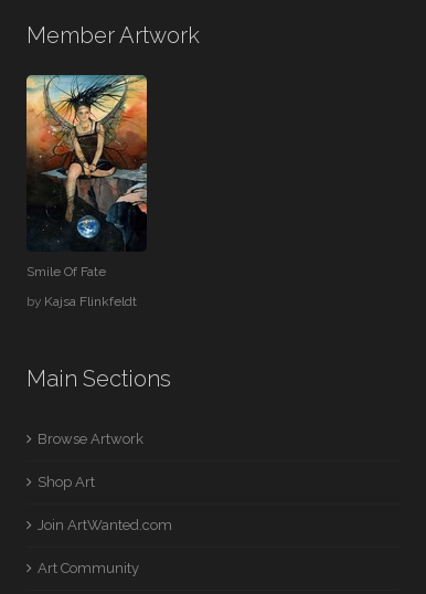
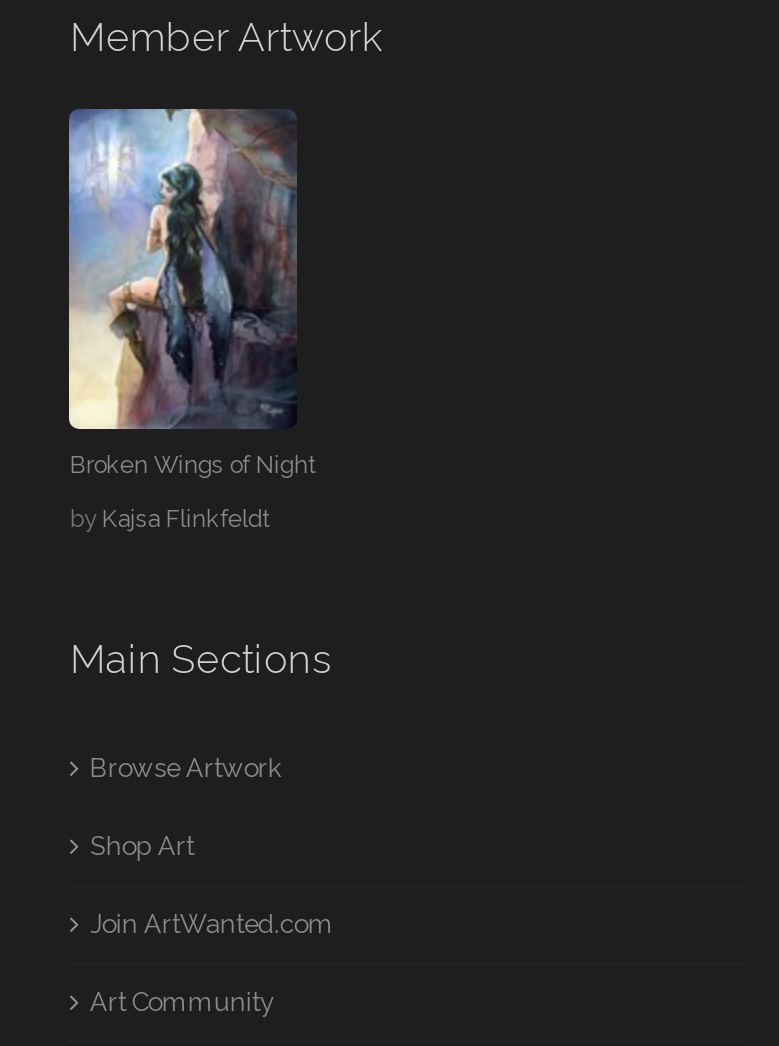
- [image]
- Smile Of Fate
+ [image]
+ Broken Wings of Night
